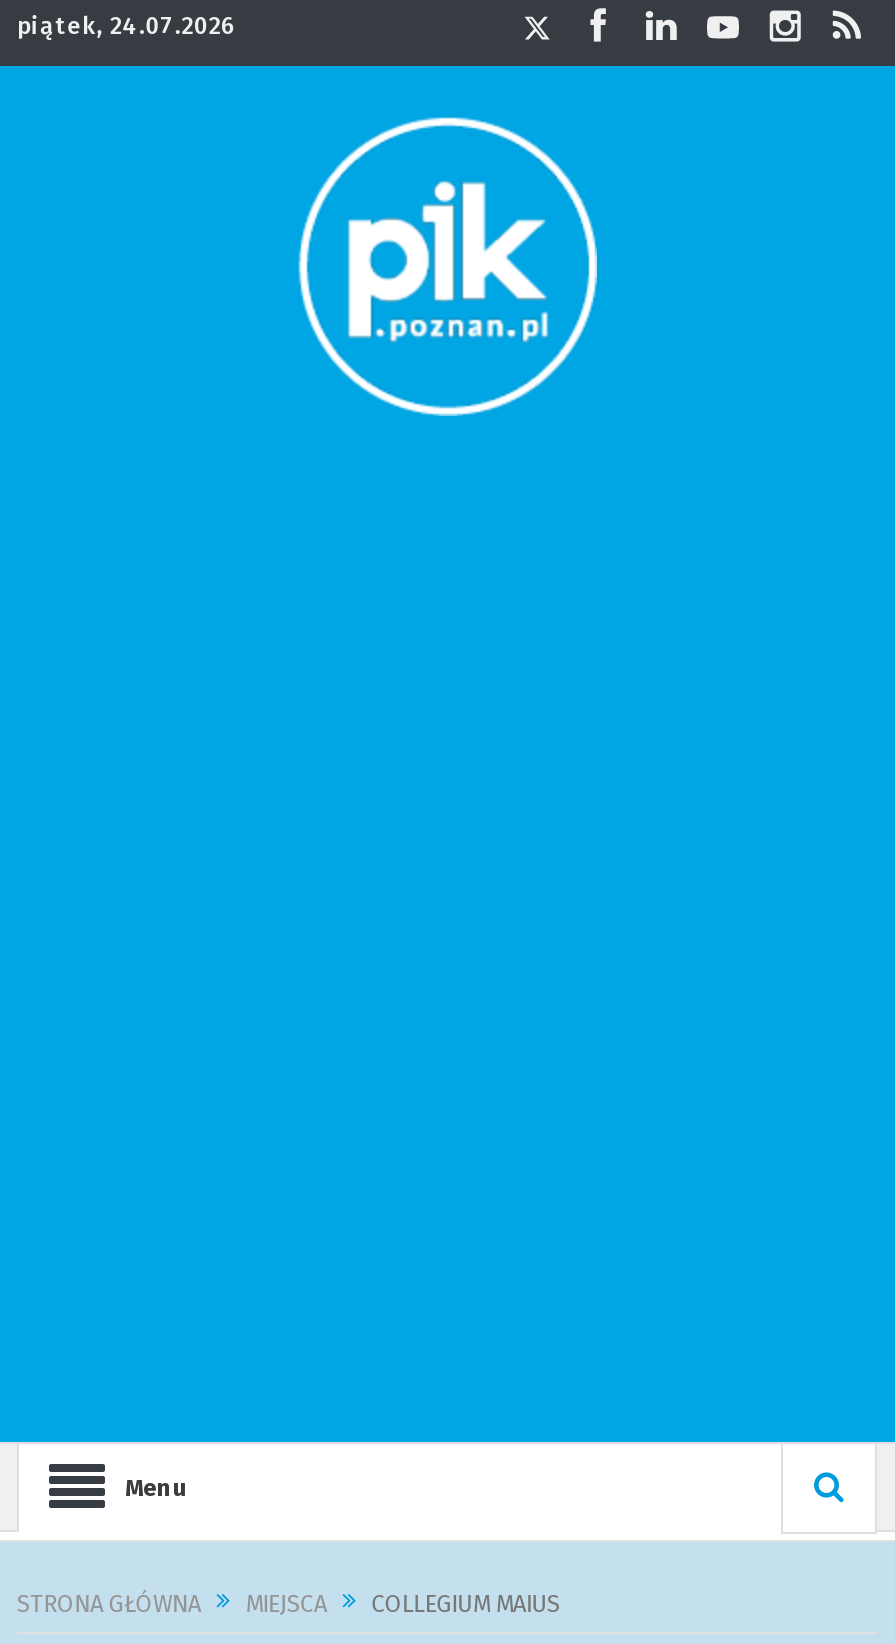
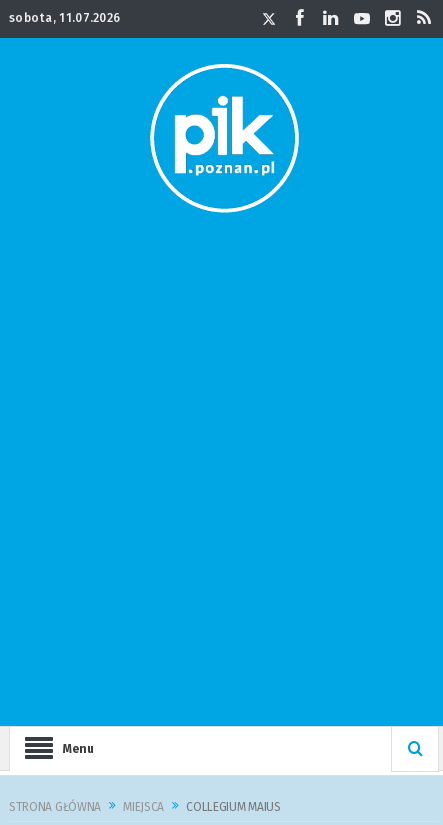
- piątek, 24.07.2026
+ sobota, 11.07.2026
